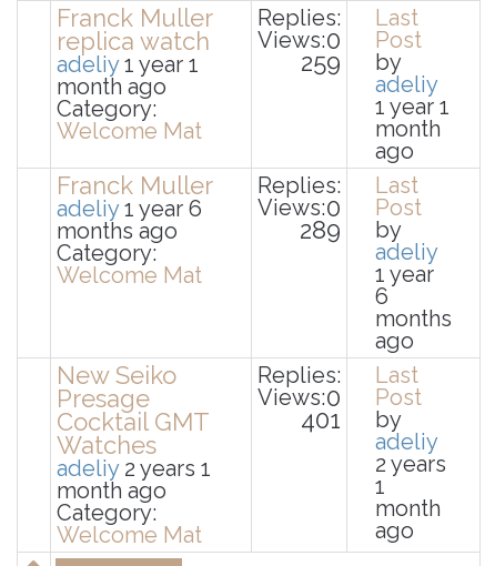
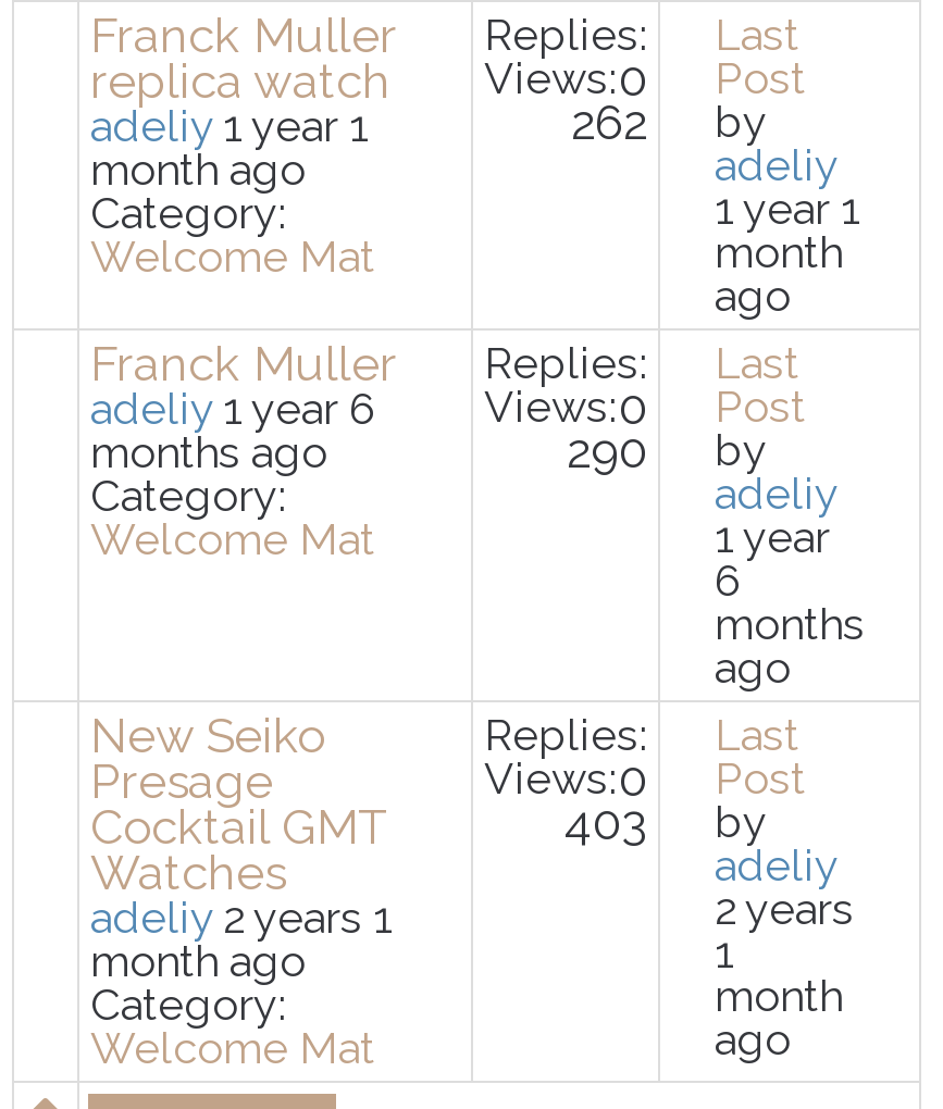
- 259 by
+ 262 by

- 289 by
+ 290 by

- 401 by
+ 403 by
